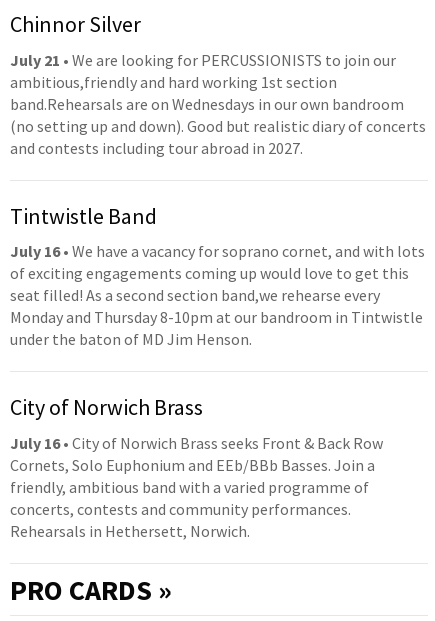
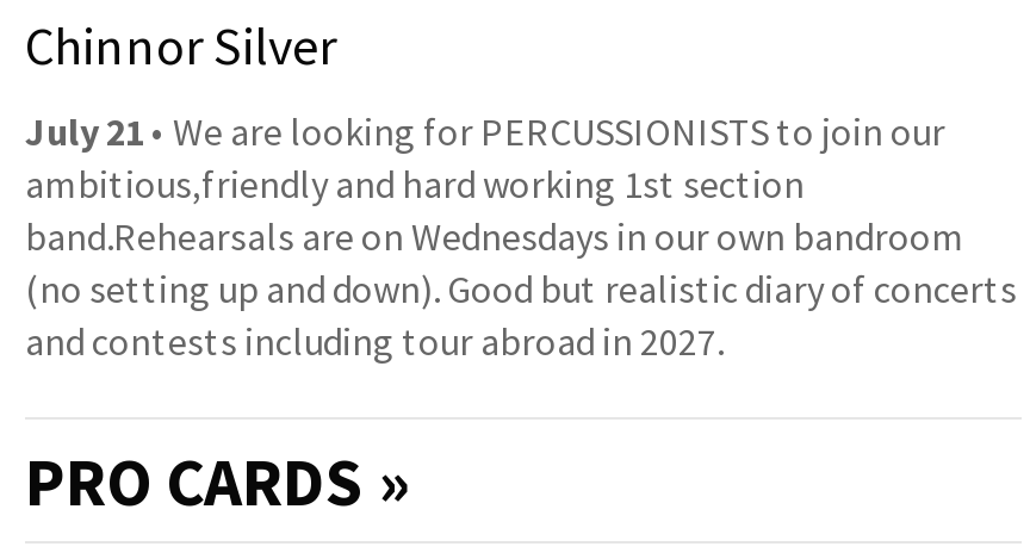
- Tintwistle Band
- July 16• We have a vacancy for soprano cornet, and with lots
- of exciting engagements coming up would love to get this
- seat filled! As a second section band,we rehearse every
- Monday and Thursday 8-10pm at our bandroom in Tintwistle
- under the baton of MD Jim Henson.
- City of Norwich Brass
- July 16• City of Norwich Brass seeks Front & Back Row
- Cornets, Solo Euphonium and EEb/BBb Basses. Join a
- friendly, ambitious band with a varied programme of
- concerts, contests and community performances.
- Rehearsals in Hethersett, Norwich.
